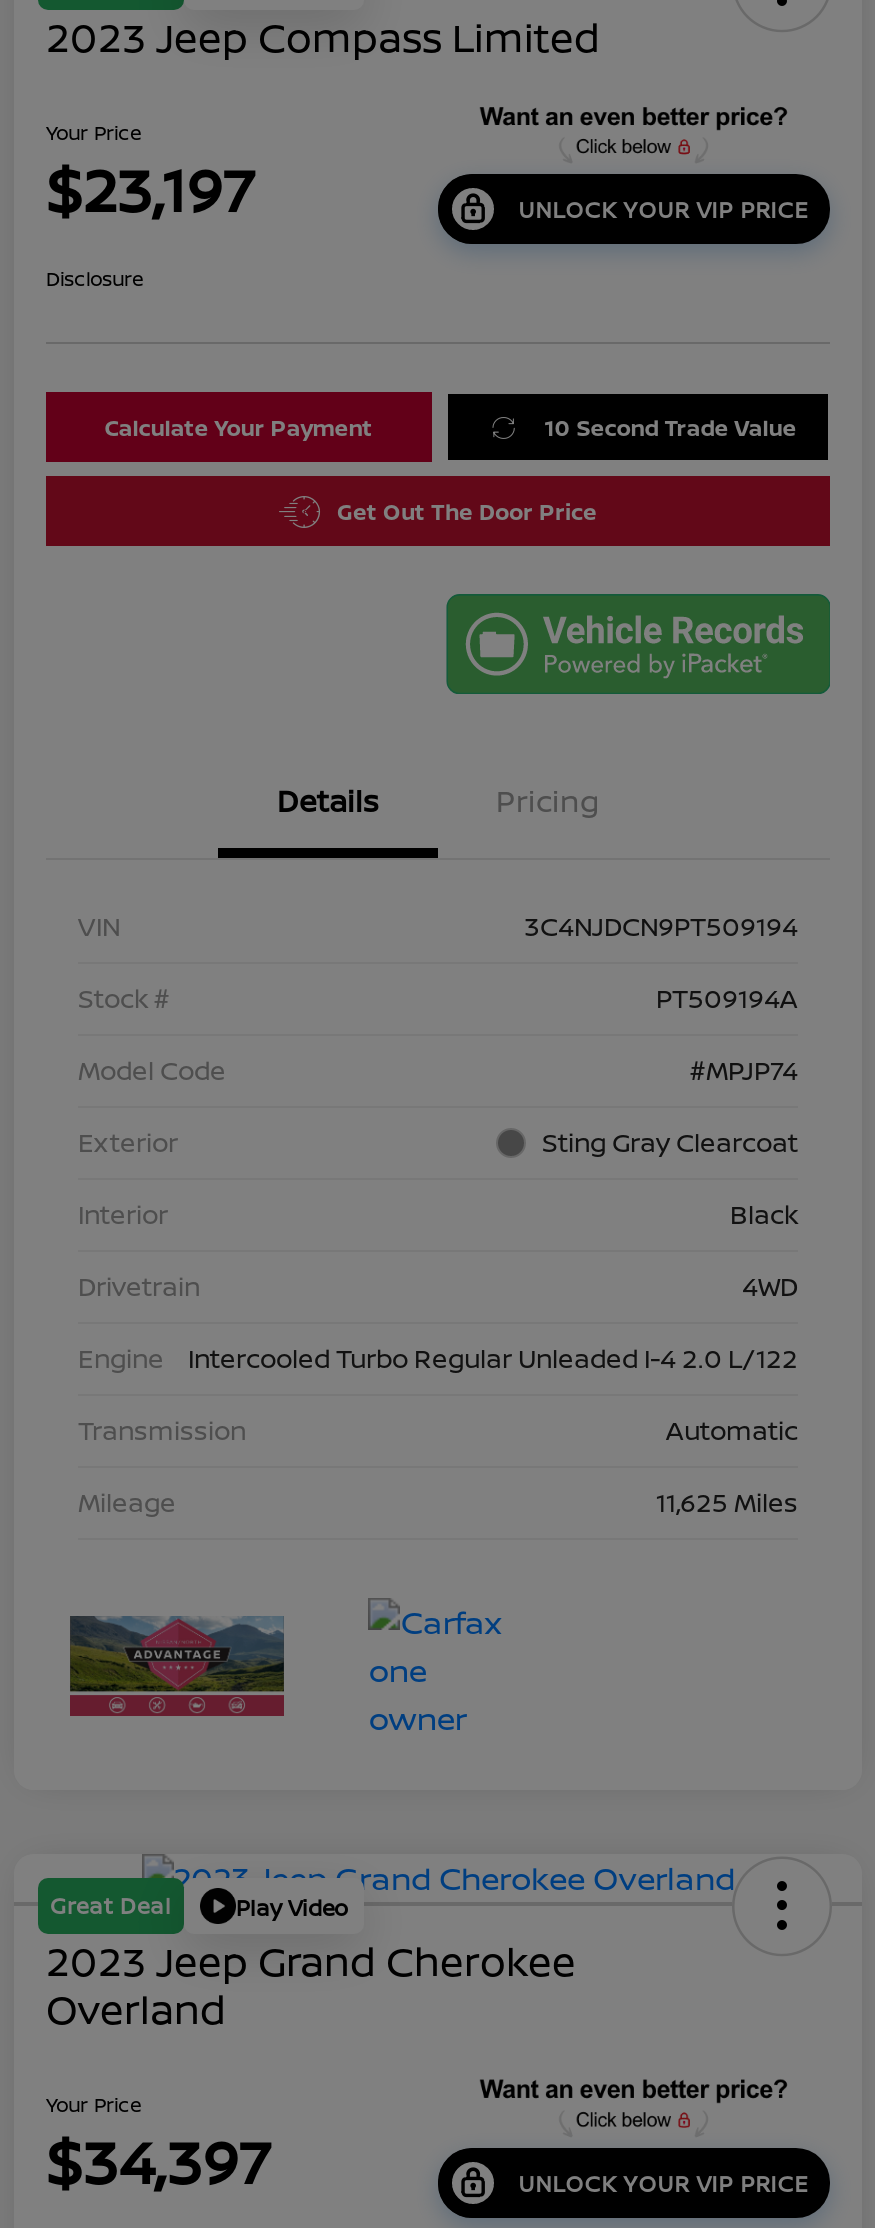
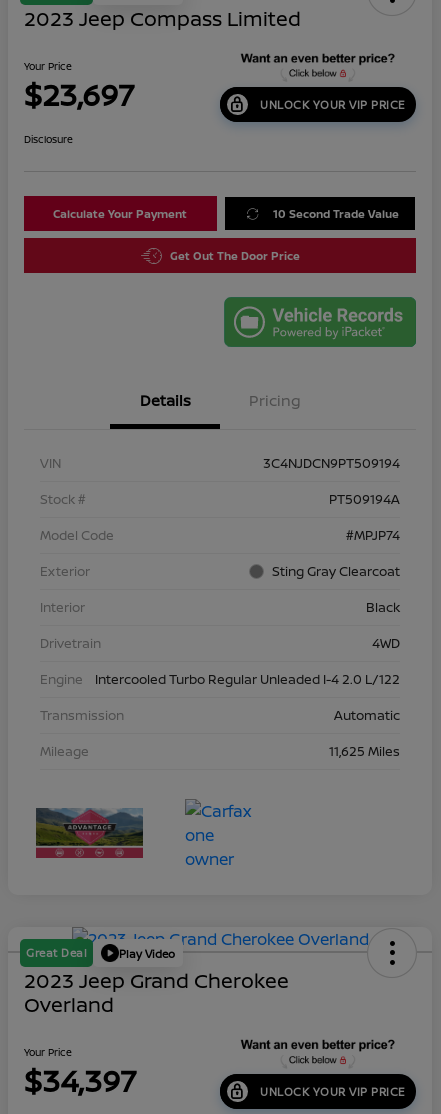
- $23,197
+ $23,697
